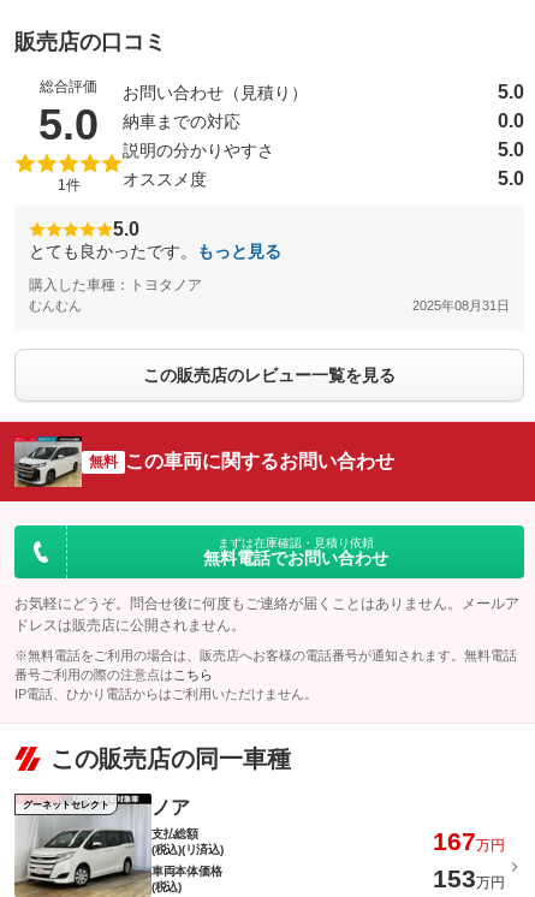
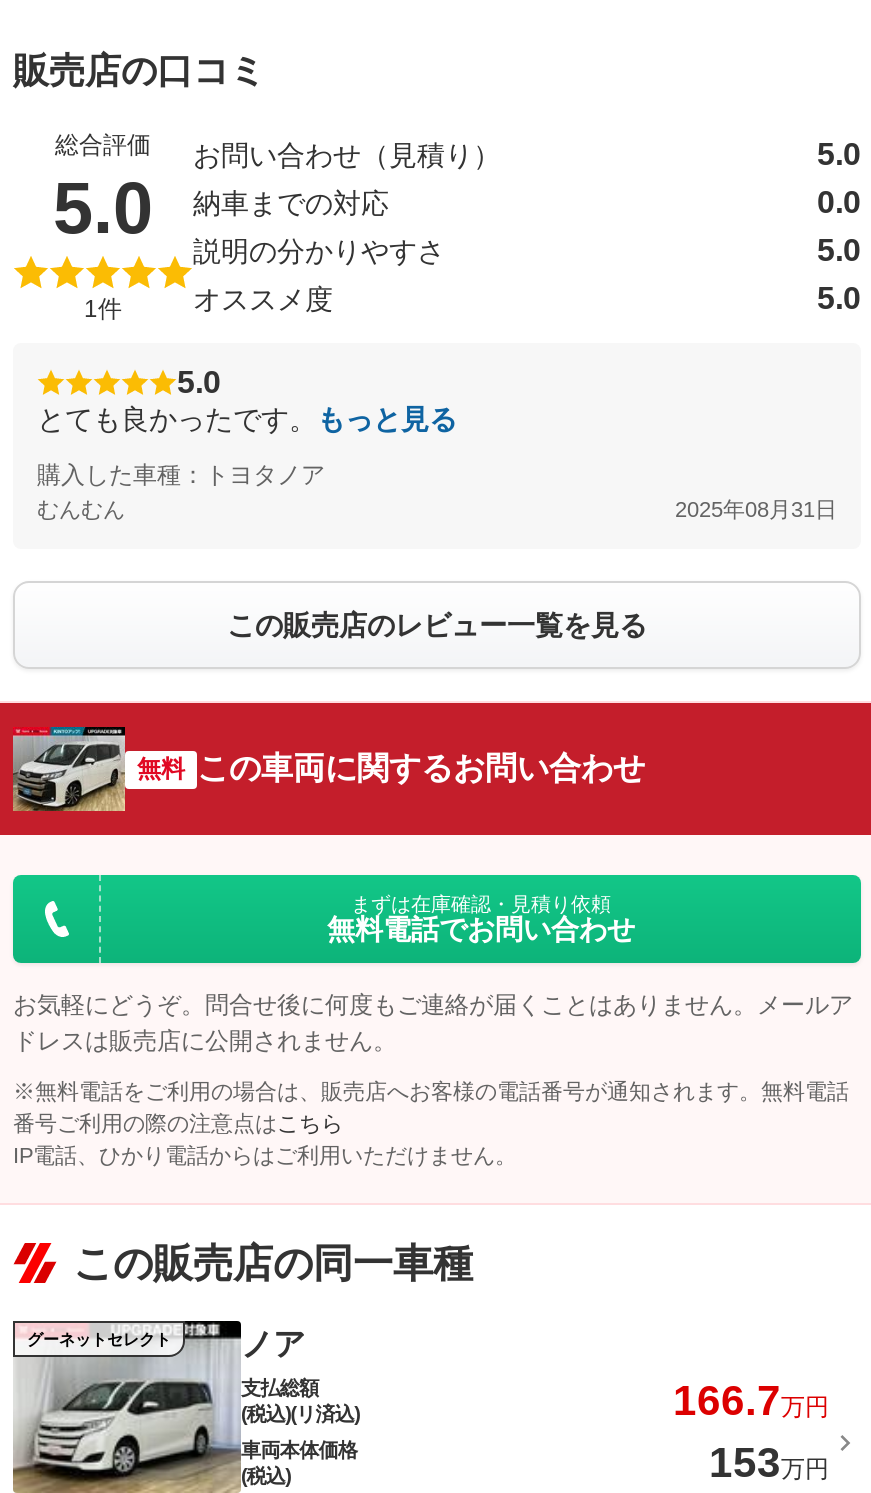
- 167万円
+ 166.7万円
